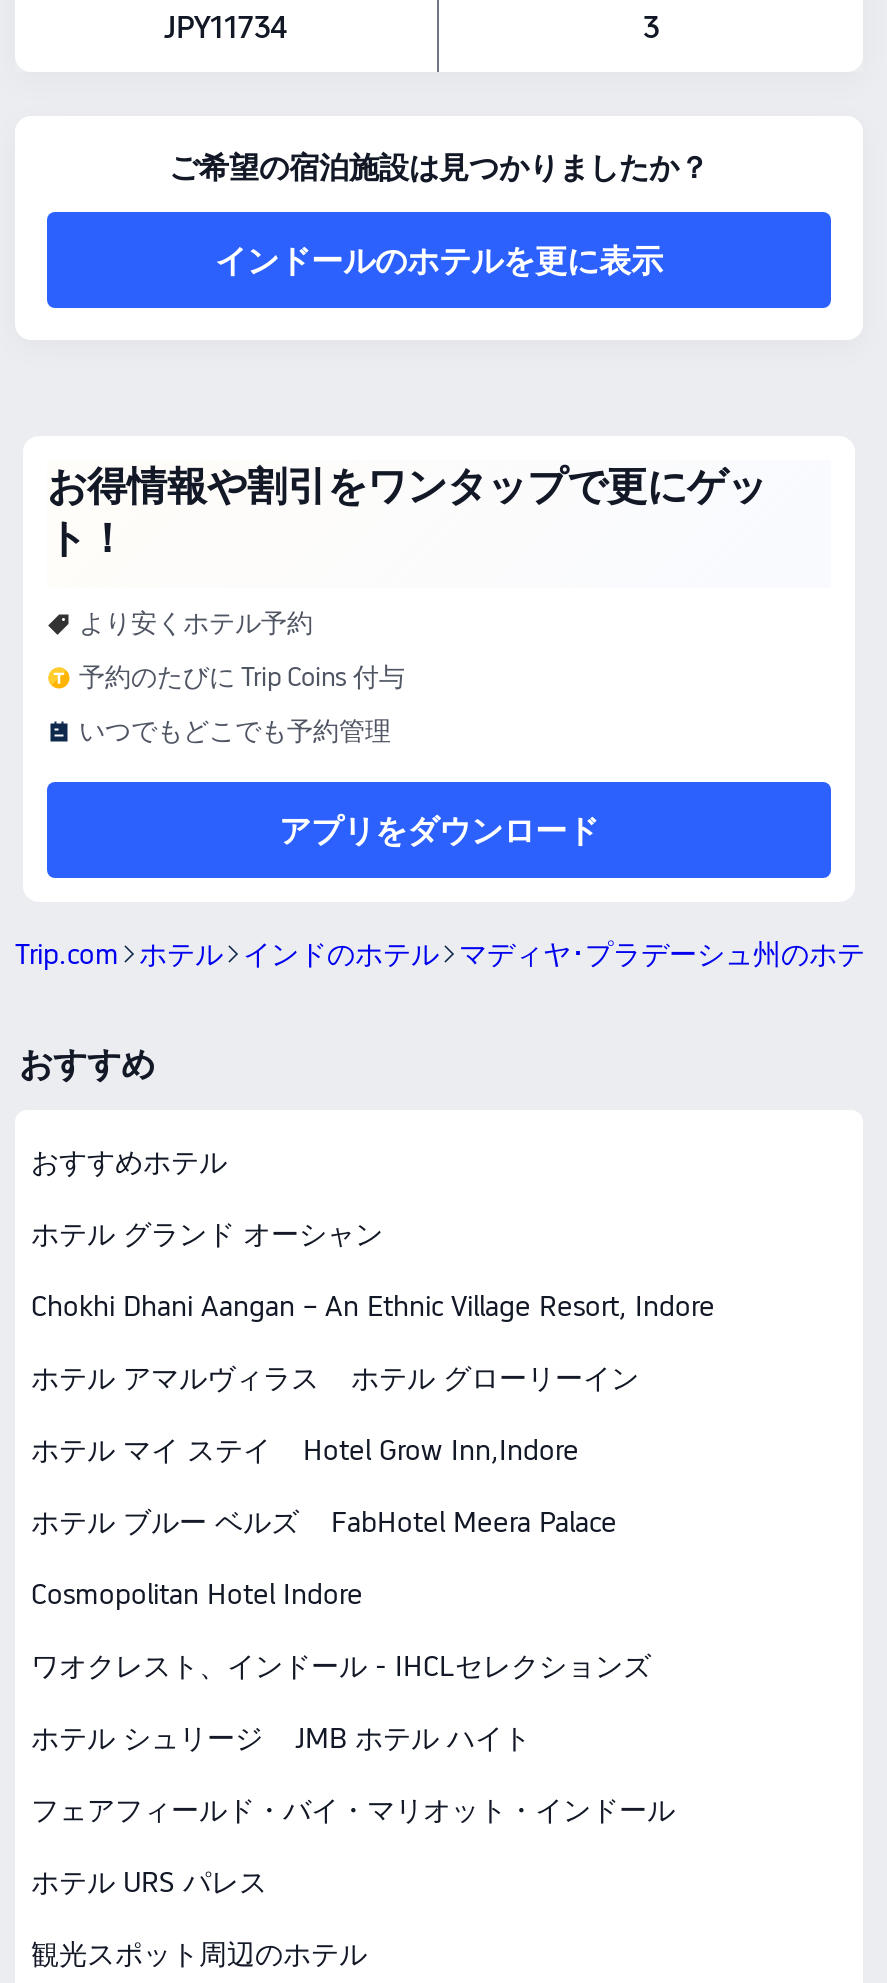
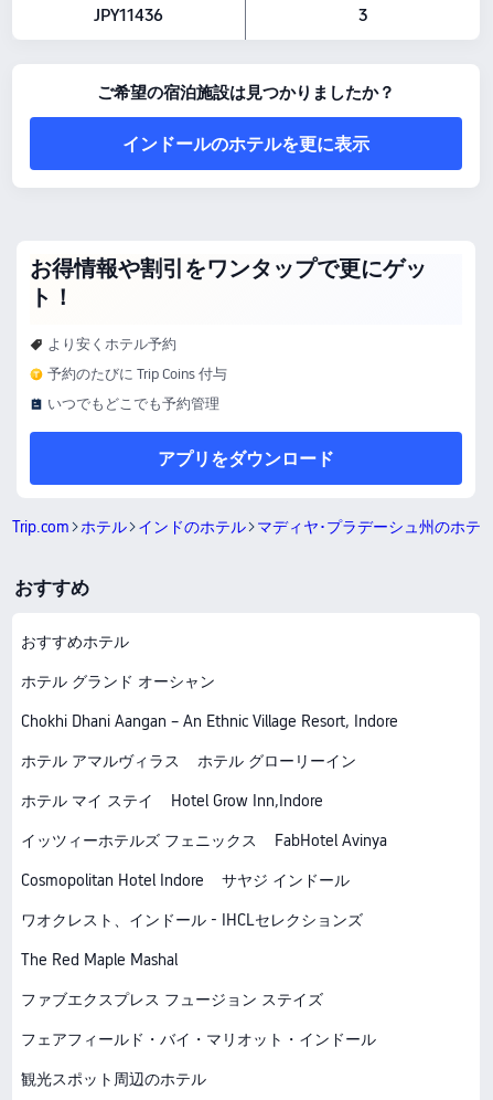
- JPY11734
+ JPY11436

- ホテル ブルー ベルズ
- FabHotel Meera Palace
+ イッツィーホテルズ フェニックス
+ FabHotel Avinya

+ サヤジ インドール

- ホテル シュリージ
- JMB ホテル ハイト
+ The Red Maple Mashal
+ ファブエクスプレス フュージョン ステイズ

moved down: フェアフィールド・バイ・マリオット・インドール

- ホテル URS パレス
